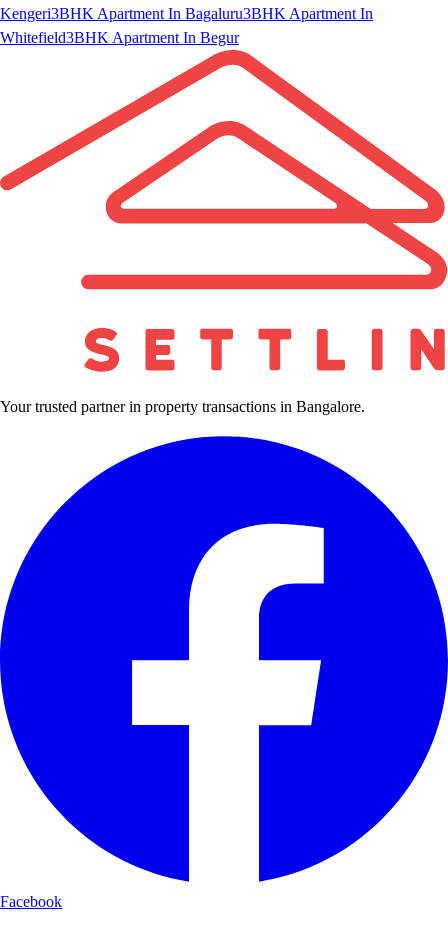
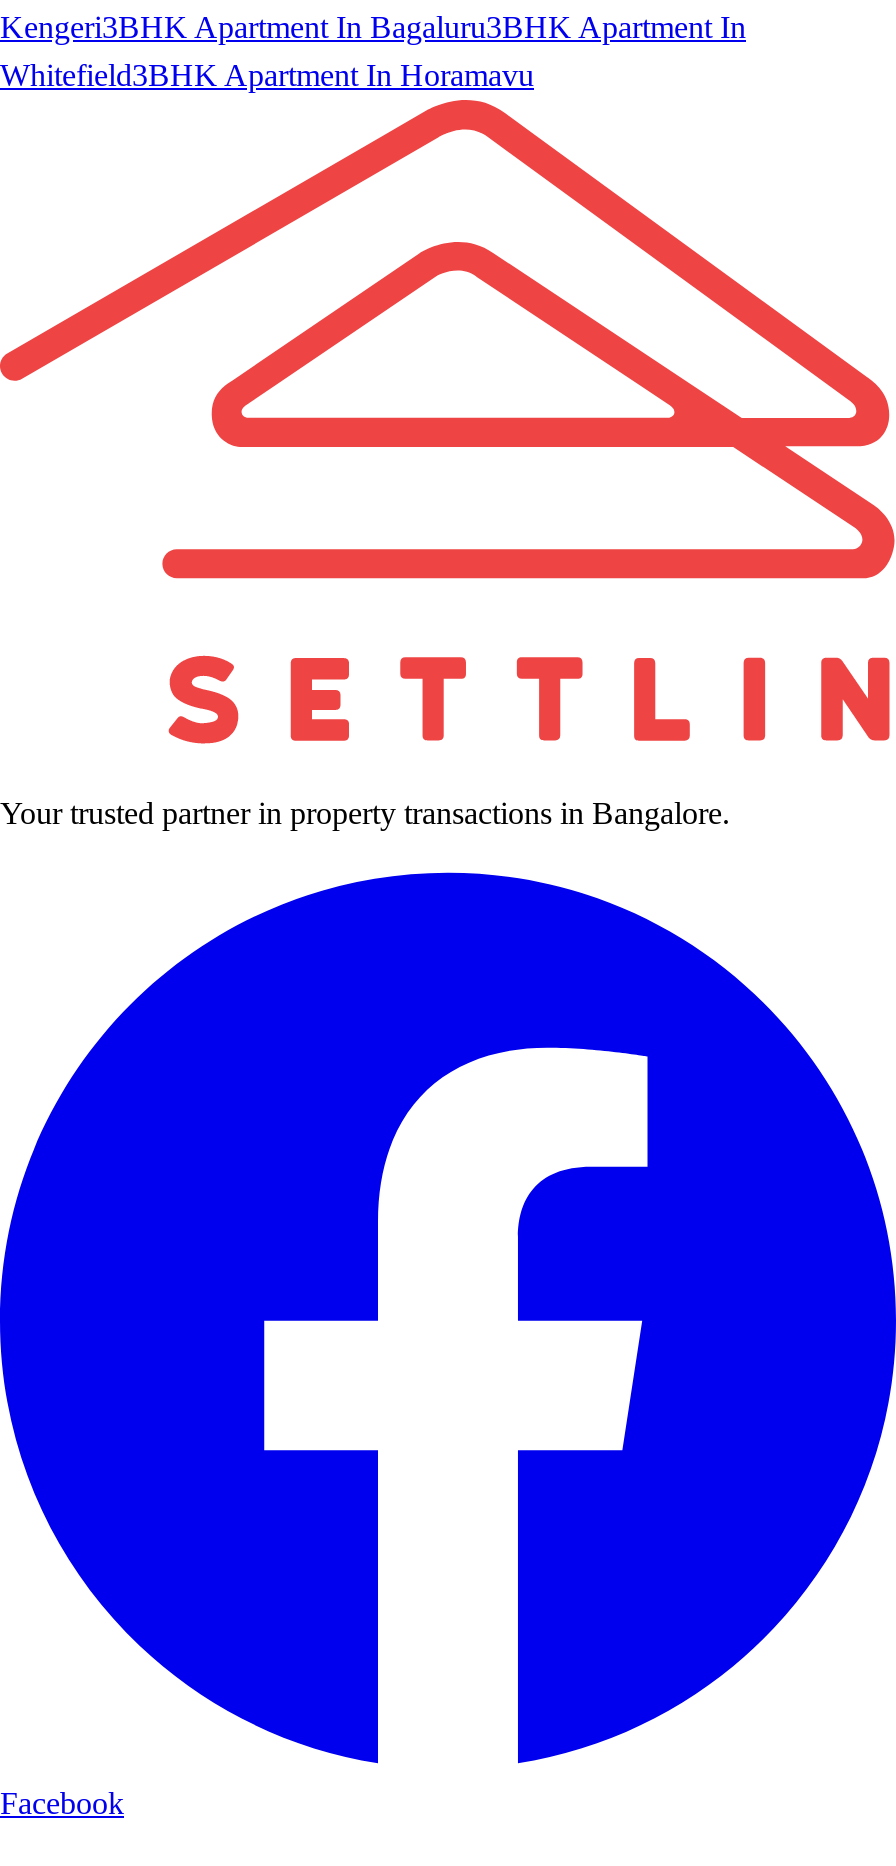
- Whitefield3BHK Apartment In Begur
+ Whitefield3BHK Apartment In Horamavu
